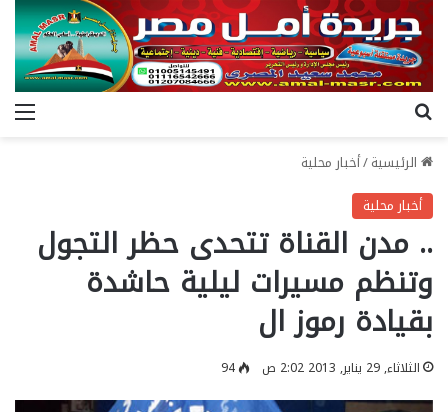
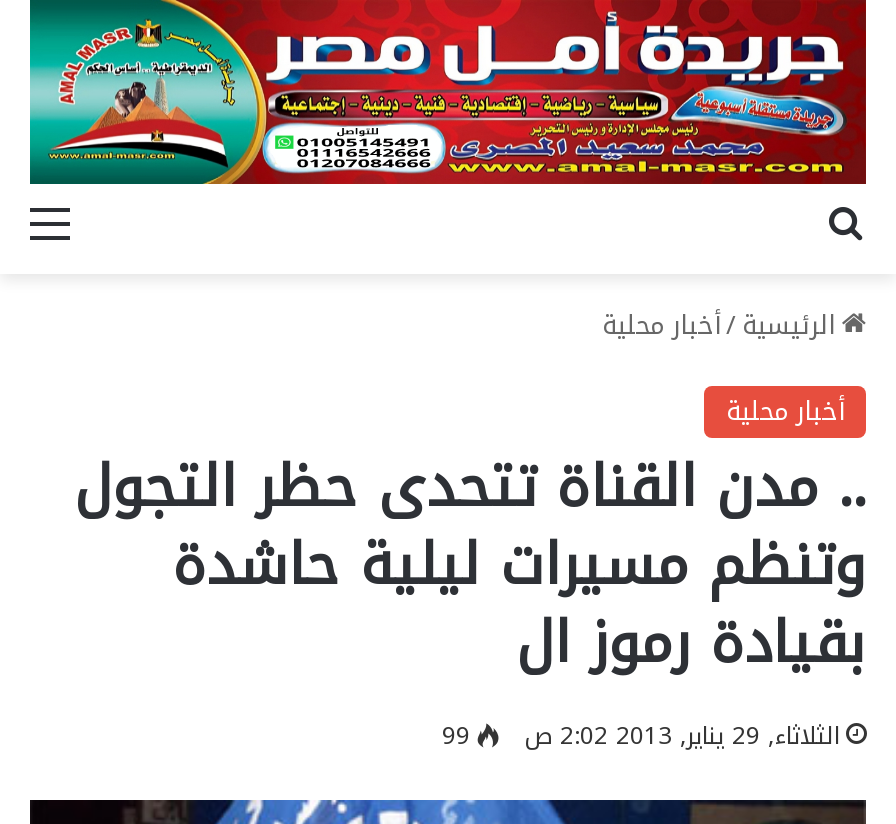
- 94
+ 99
